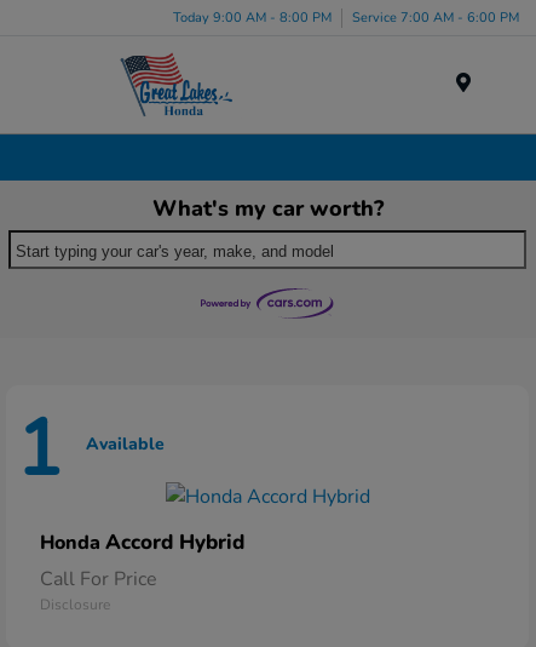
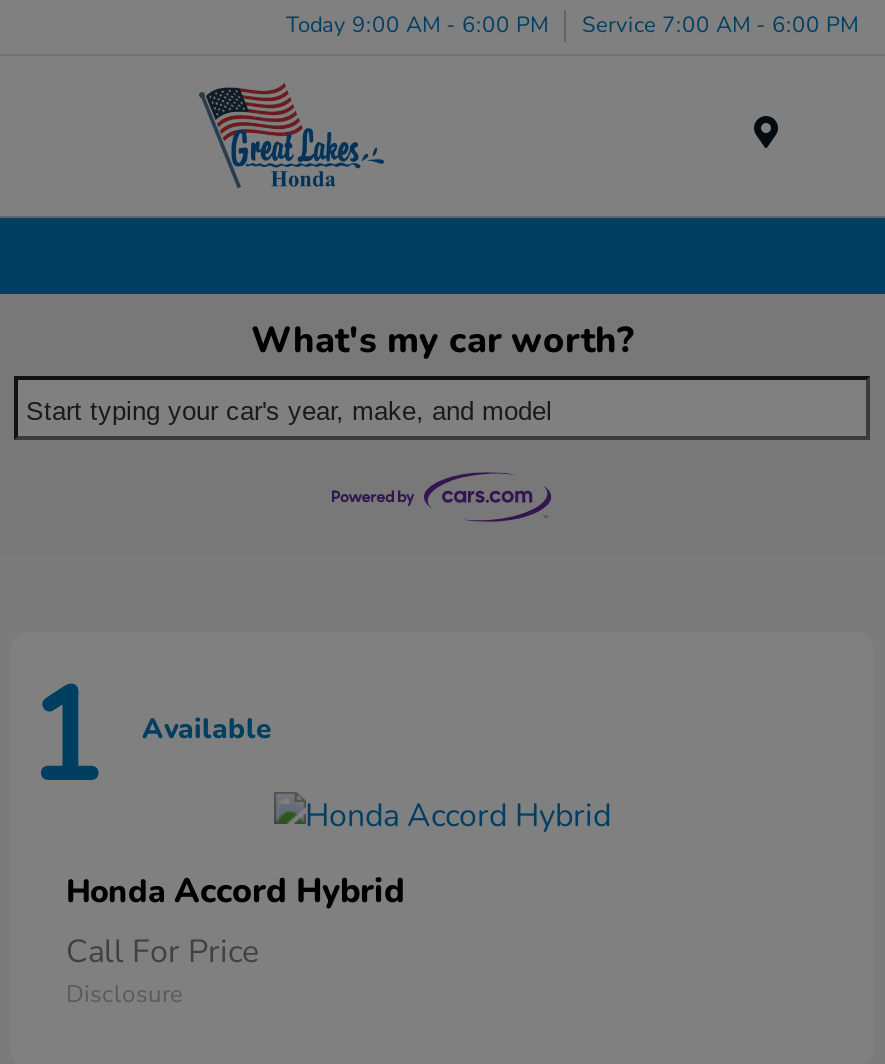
- Today 9:00 AM - 8:00 PM Service 7:00 AM - 6:00 PM
+ Today 9:00 AM - 6:00 PM Service 7:00 AM - 6:00 PM
